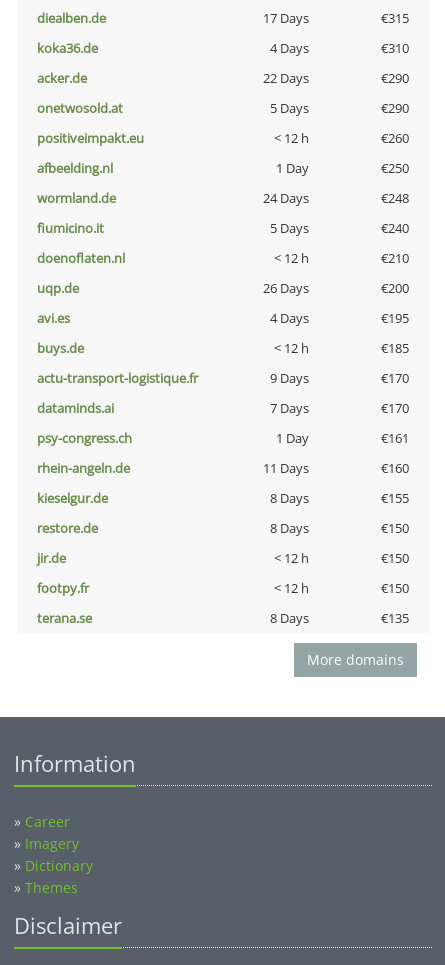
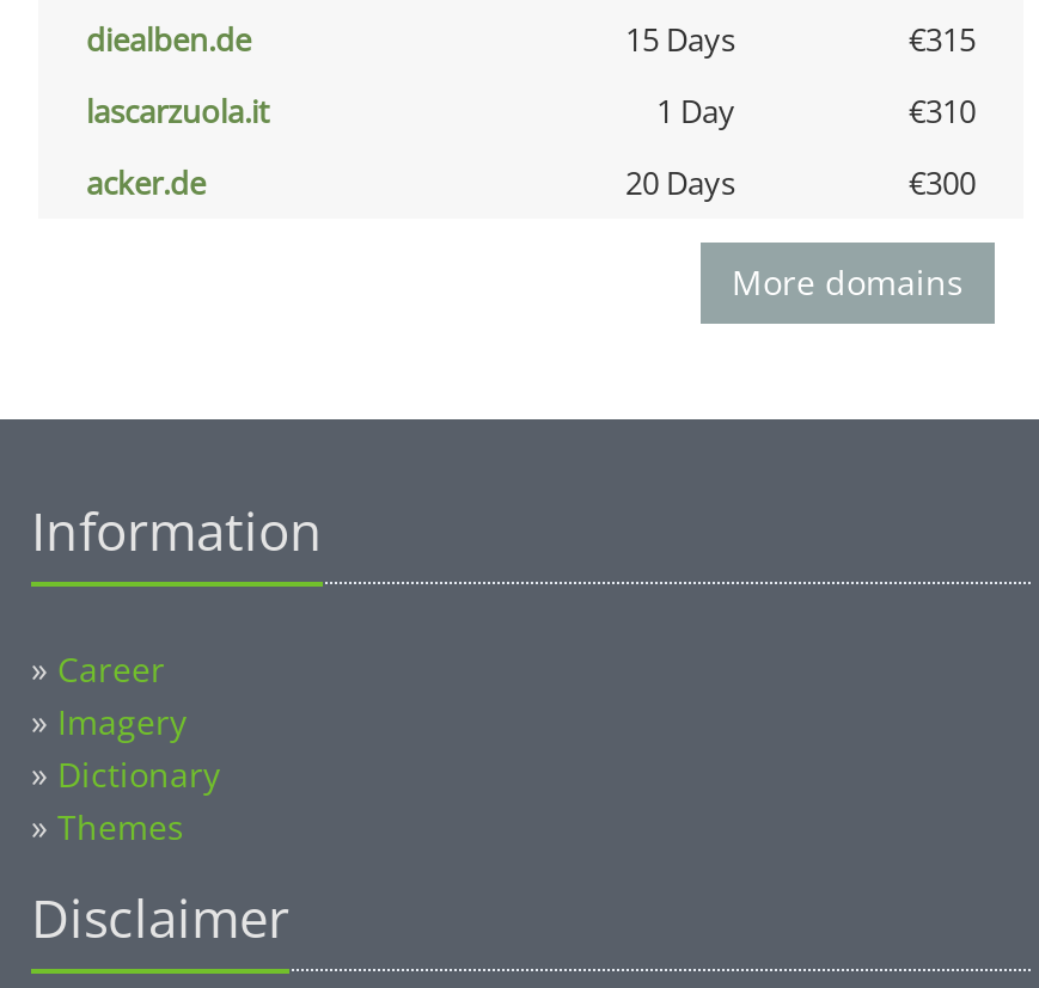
- 17 Days
+ 15 Days

- koka36.de
- 4 Days
+ lascarzuola.it
+ 1 Day

- 22 Days
- €290
- onetwosold.at
- 5 Days
- €290
- positiveimpakt.eu
- < 12 h
- €260
- afbeelding.nl
- 1 Day
- €250
- wormland.de
- 24 Days
- €248
- fiumicino.it
- 5 Days
- €240
- doenoflaten.nl
- < 12 h
- €210
- uqp.de
- 26 Days
- €200
- avi.es
- 4 Days
- €195
- buys.de
- < 12 h
- €185
- actu-transport-logistique.fr
- 9 Days
- €170
- dataminds.ai
- 7 Days
- €170
- psy-congress.ch
- 1 Day
- €161
- rhein-angeln.de
- 11 Days
- €160
- kieselgur.de
- 8 Days
- €155
- restore.de
- 8 Days
- €150
- jir.de
- < 12 h
- €150
- footpy.fr
- < 12 h
- €150
- terana.se
- 8 Days
- €135
+ 20 Days
+ €300
